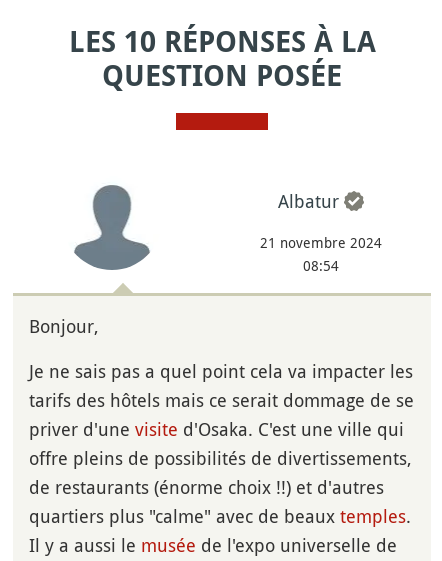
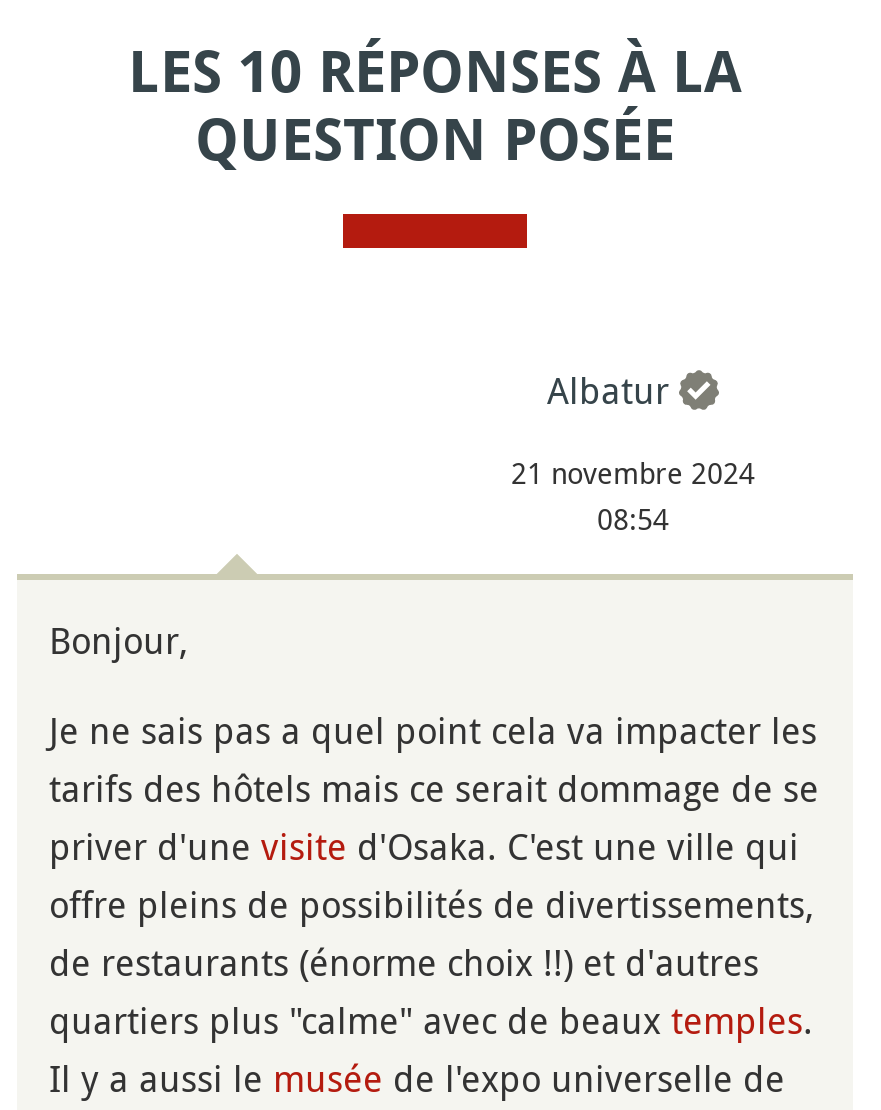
- [image]
